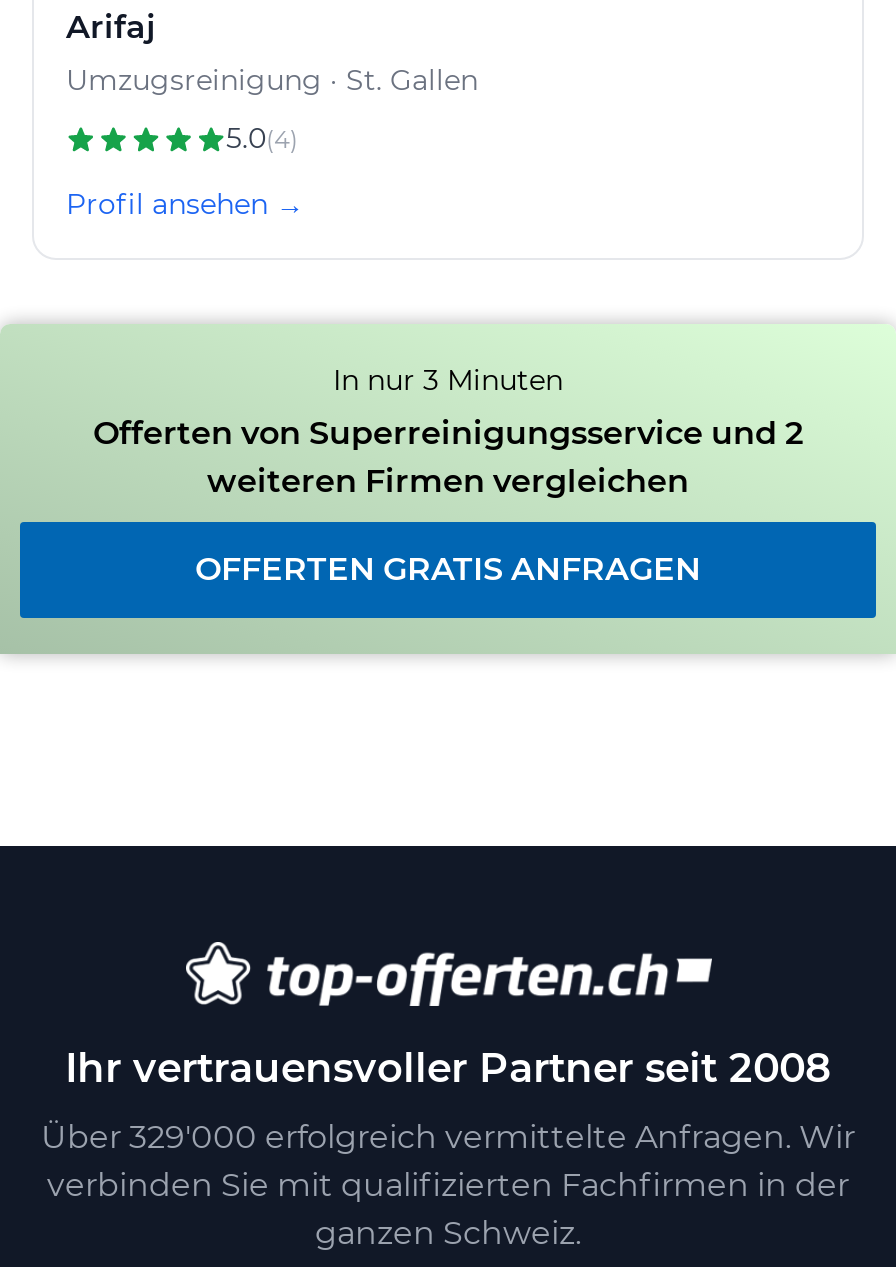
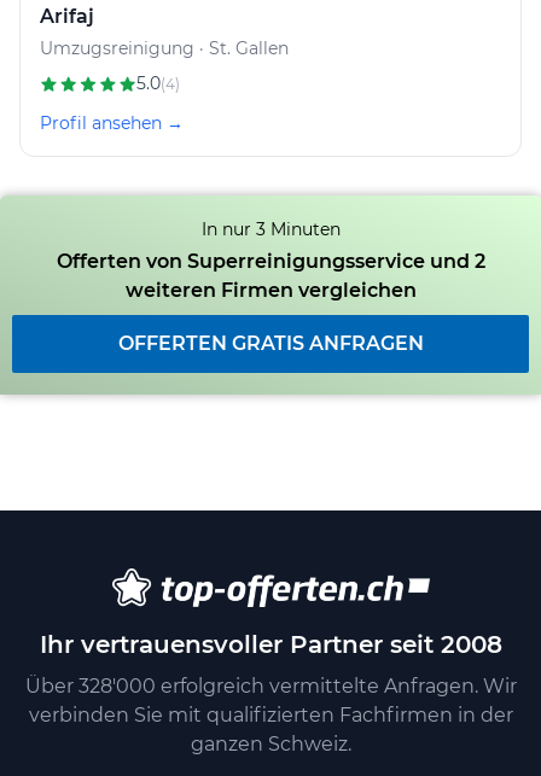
- Über 329'000 erfolgreich vermittelte Anfragen. Wir
+ Über 328'000 erfolgreich vermittelte Anfragen. Wir
